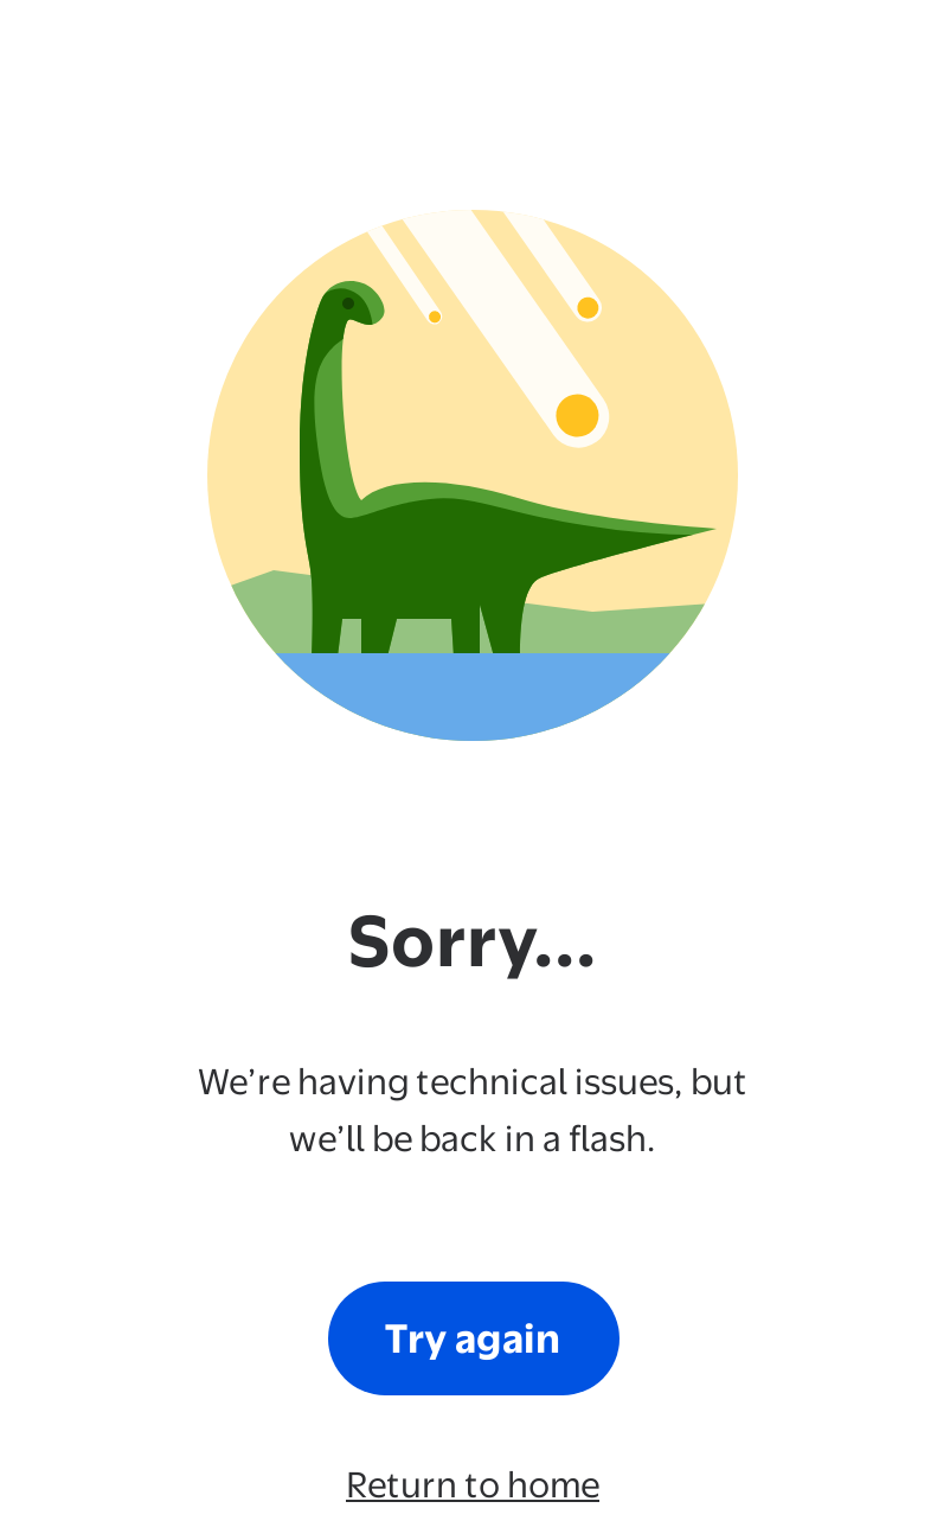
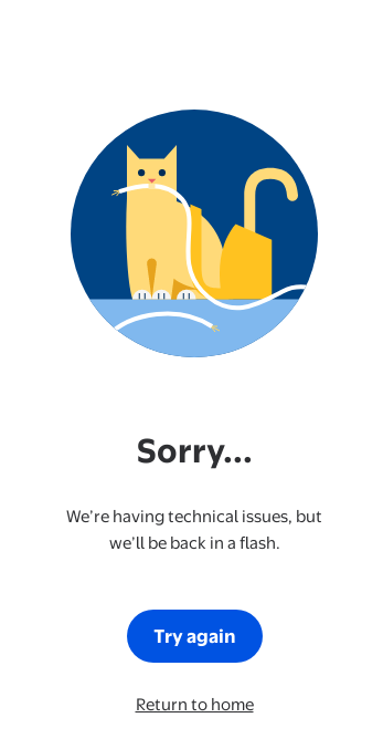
- [image]
+ [image]
